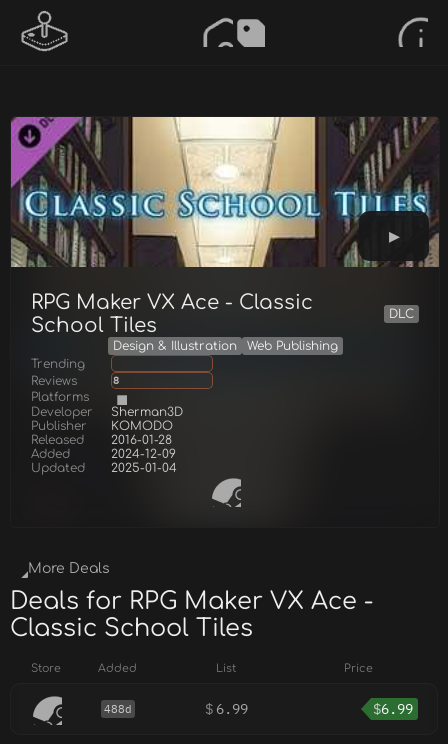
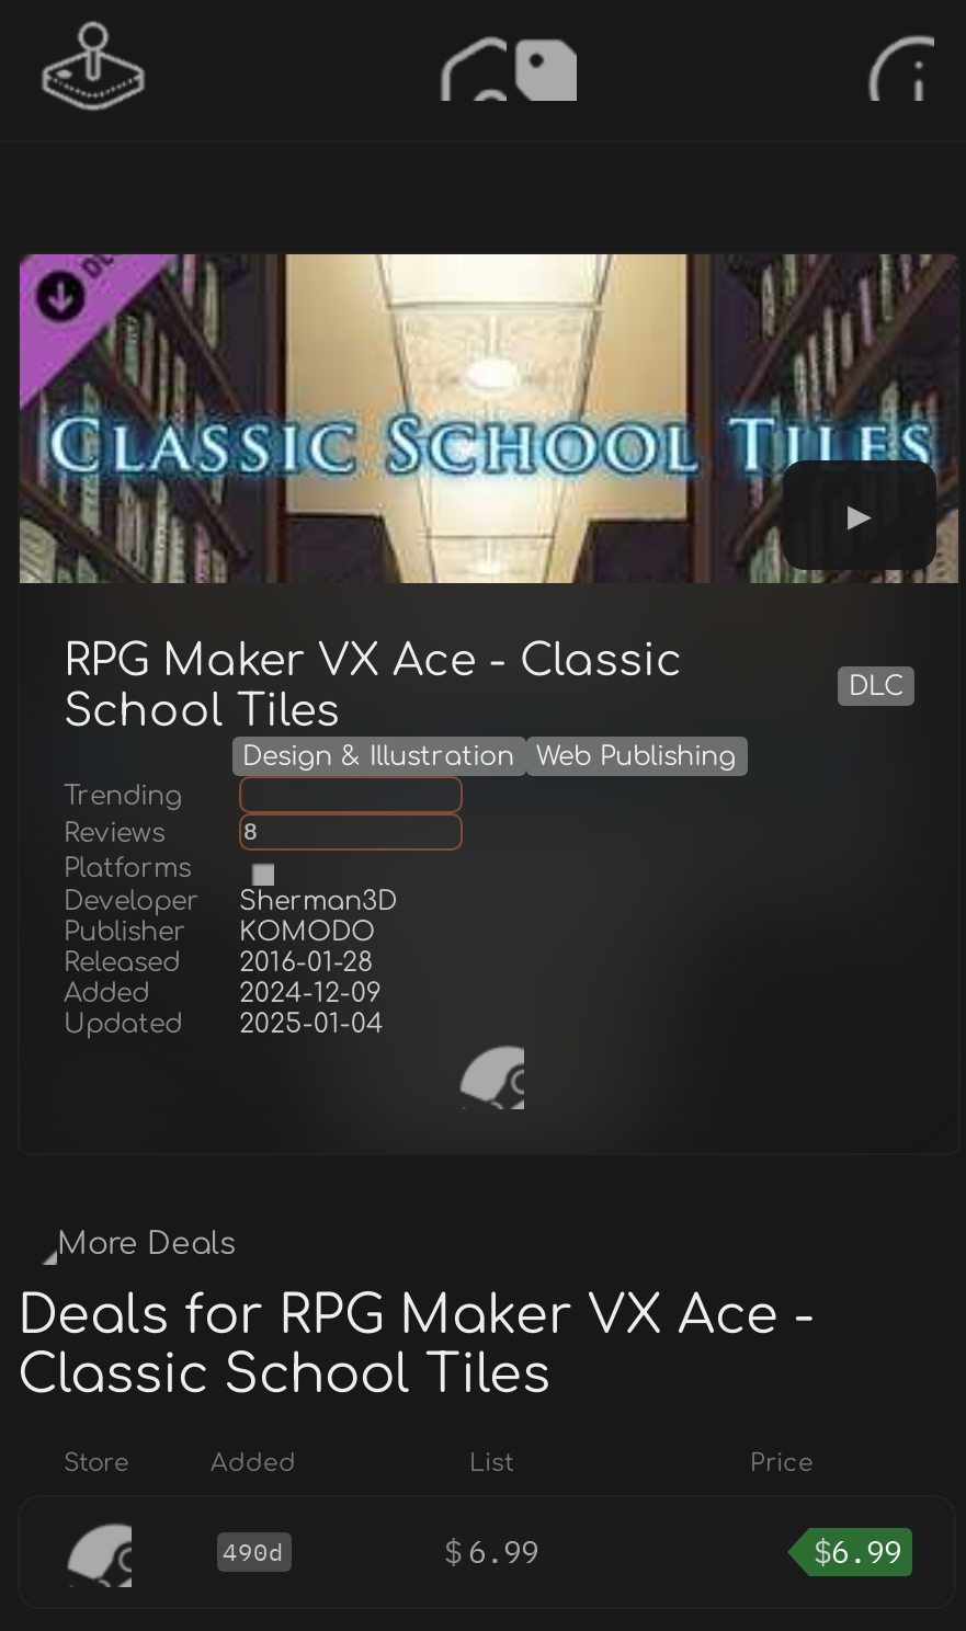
- 488d
+ 490d
